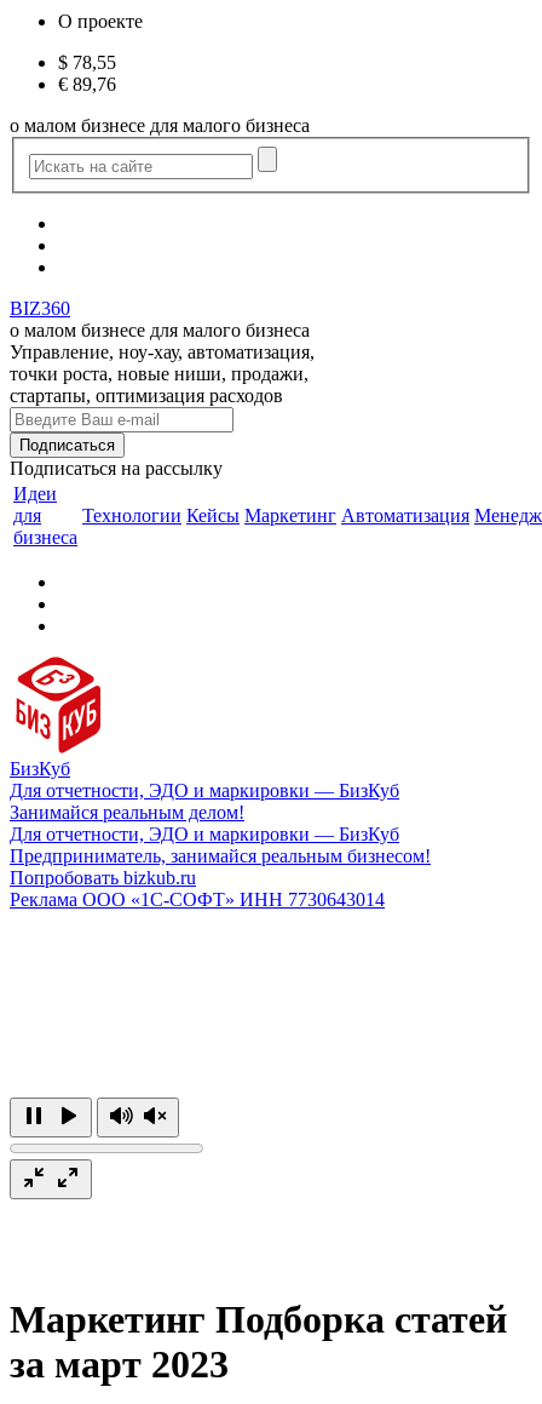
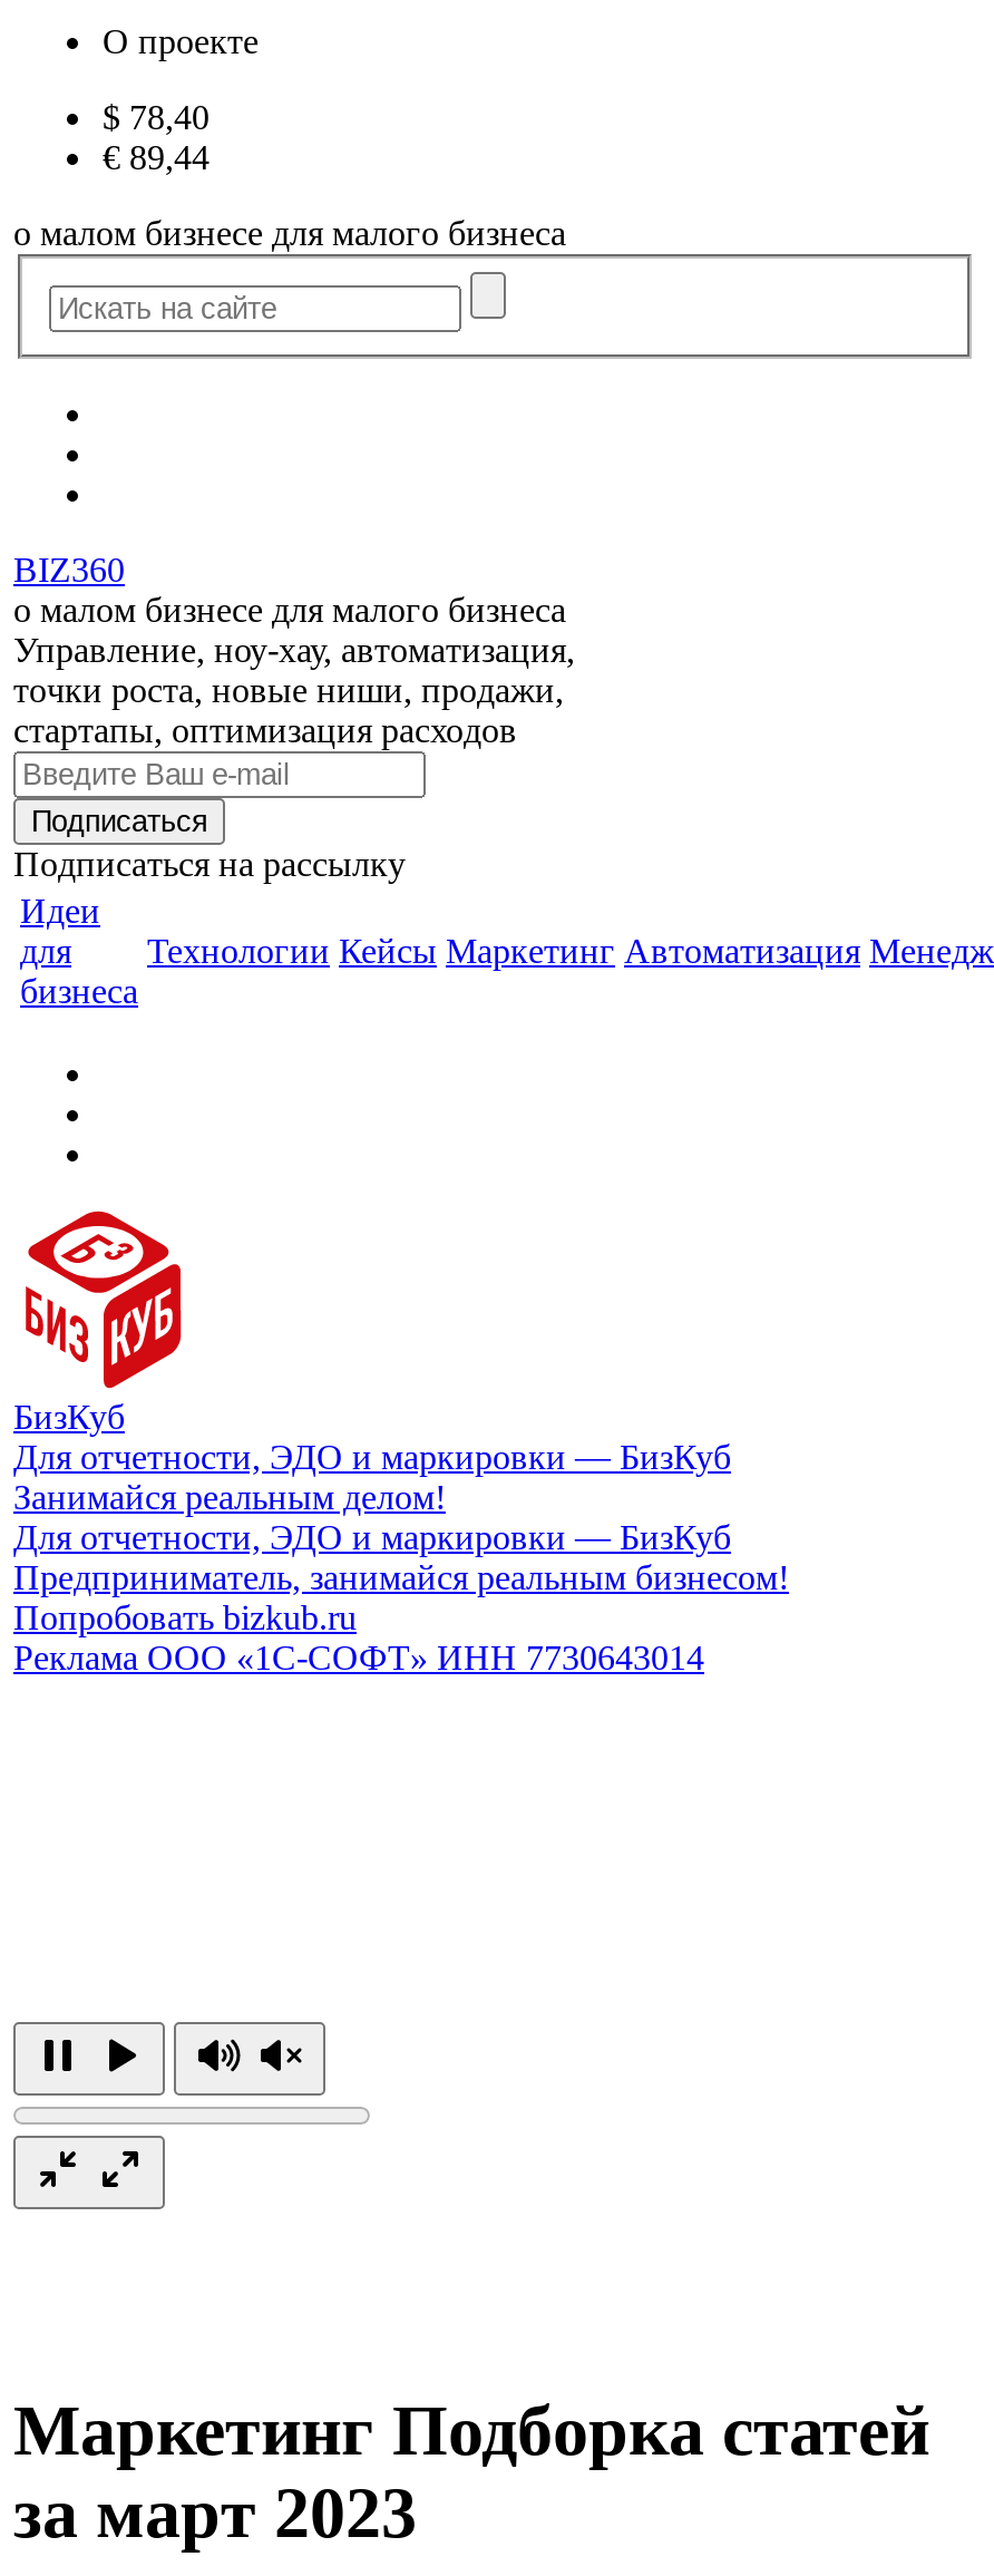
- $78,55
+ $78,40

- €89,76
+ €89,44
